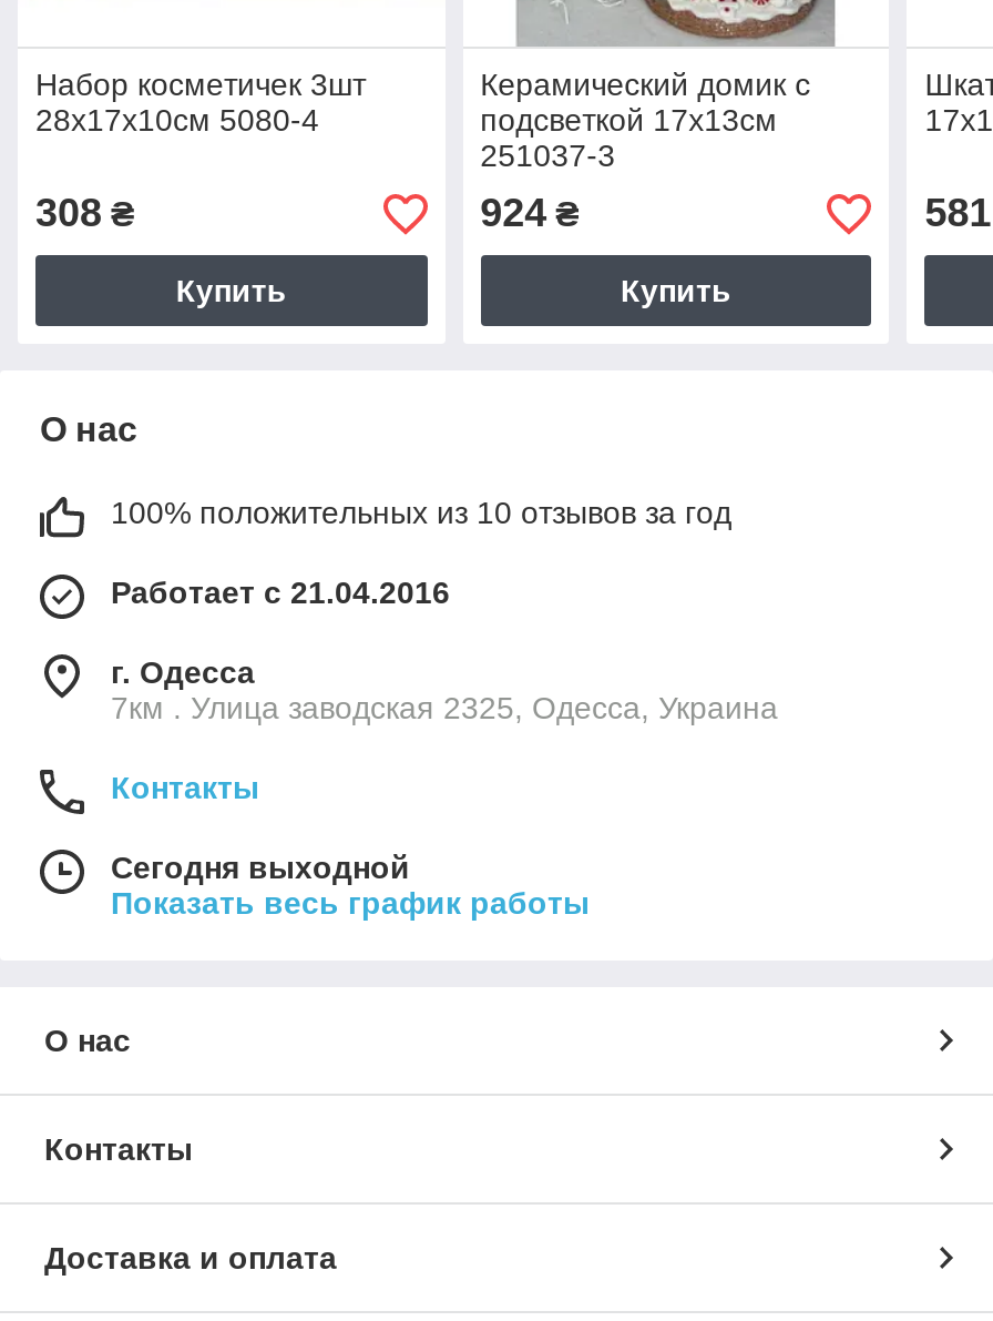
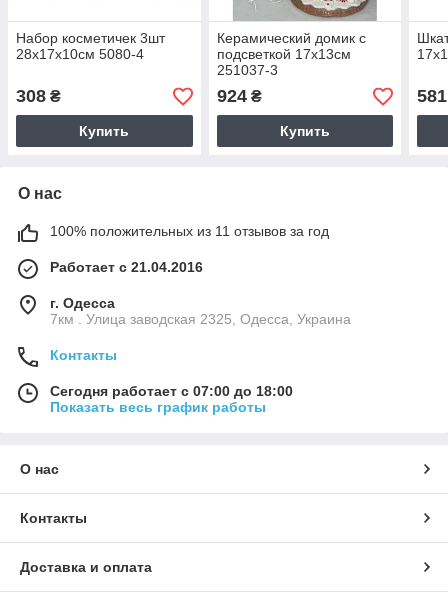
- 100% положительных из 10 отзывов за год
+ 100% положительных из 11 отзывов за год

- Сегодня выходной
+ Сегодня работает с 07:00 до 18:00
